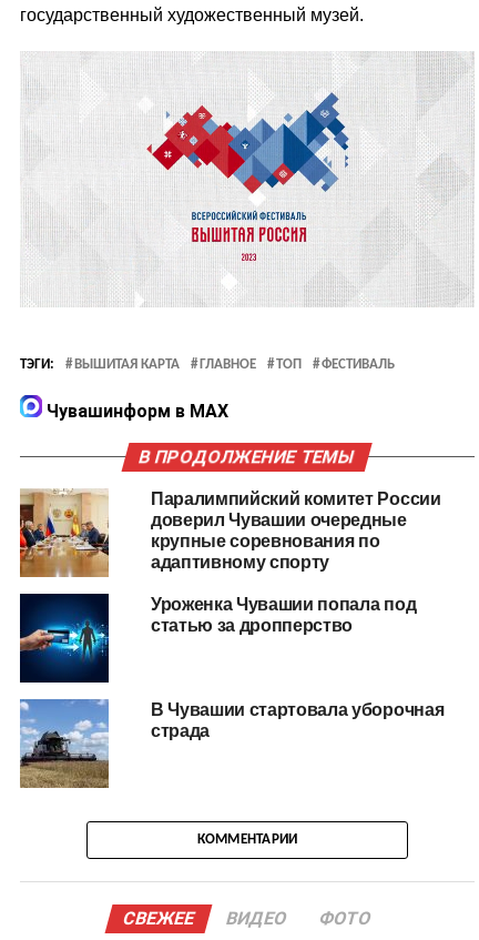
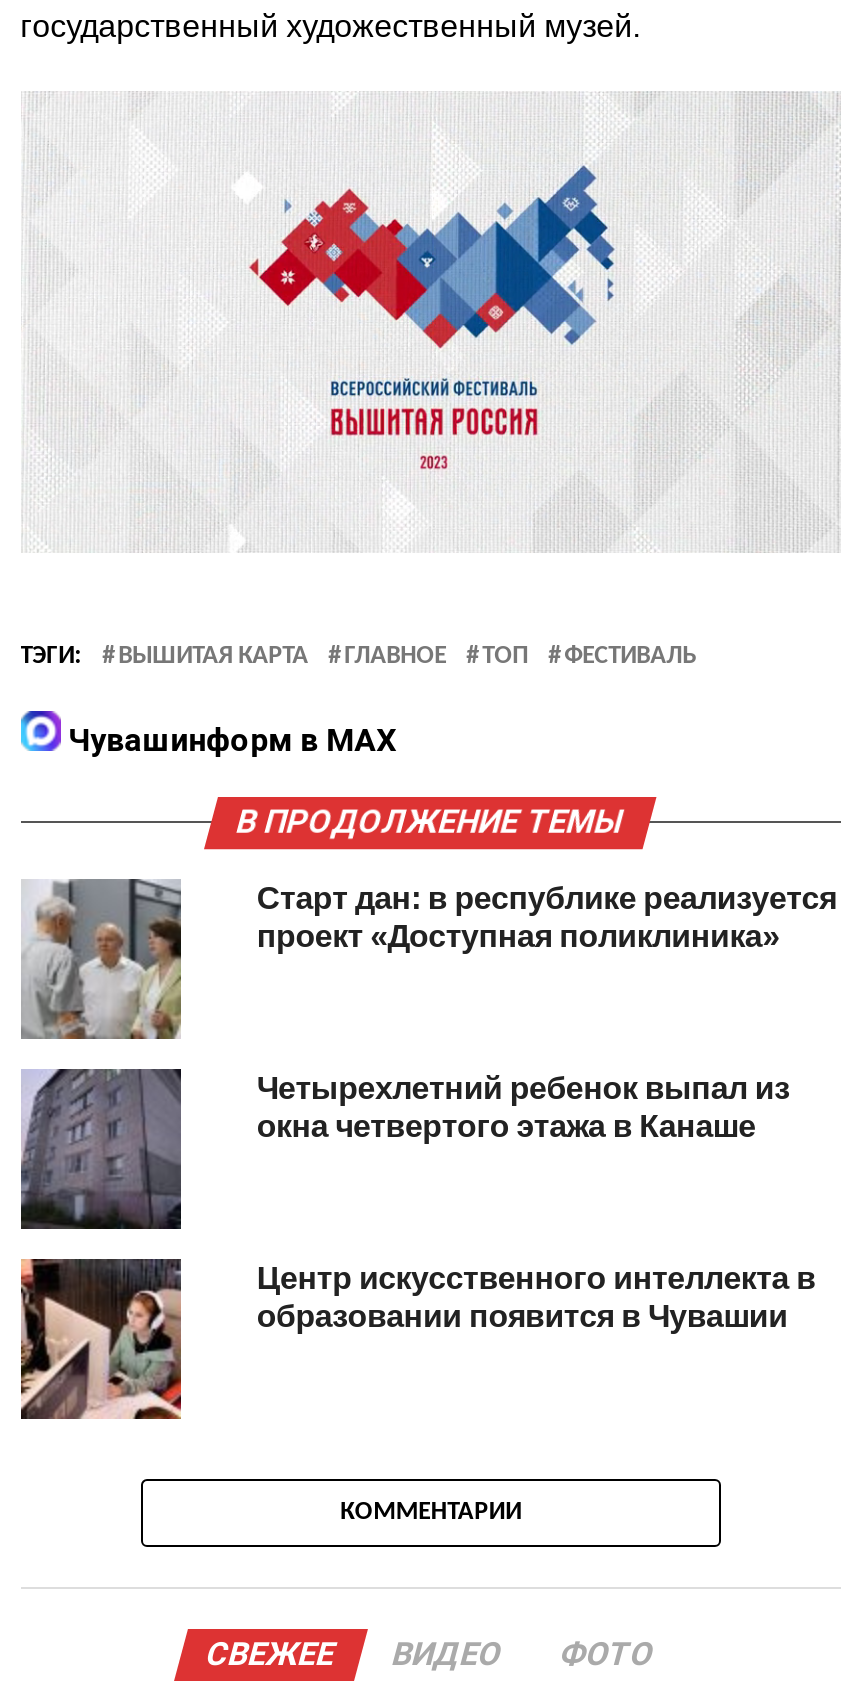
- [image]
- Паралимпийский комитет России
- доверил Чувашии очередные
- крупные соревнования по
- адаптивному спорту
+ [image]
+ Старт дан: в республике реализуется
+ проект «Доступная поликлиника»

- [image]
- Уроженка Чувашии попала под
- статью за дропперство
+ [image]
+ Четырехлетний ребенок выпал из
+ окна четвертого этажа в Канаше

- [image]
- В Чувашии стартовала уборочная
- страда
+ [image]
+ Центр искусственного интеллекта в
+ образовании появится в Чувашии
